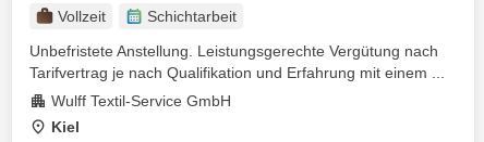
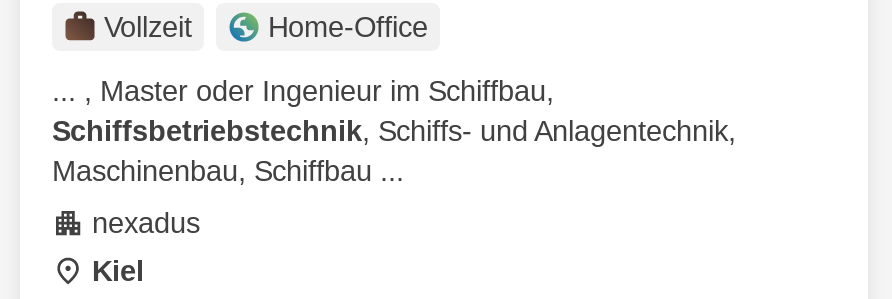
- Schichtarbeit
+ Home-Office

- Unbefristete Anstellung. Leistungsgerechte Vergütung nach
- Tarifvertrag je nach Qualifikation und Erfahrung mit einem ...
+ ... , Master oder Ingenieur im Schiffbau,
+ Schiffsbetriebstechnik, Schiffs- und Anlagentechnik,
+ Maschinenbau, Schiffbau ...

- Wulff Textil-Service GmbH
+ nexadus
